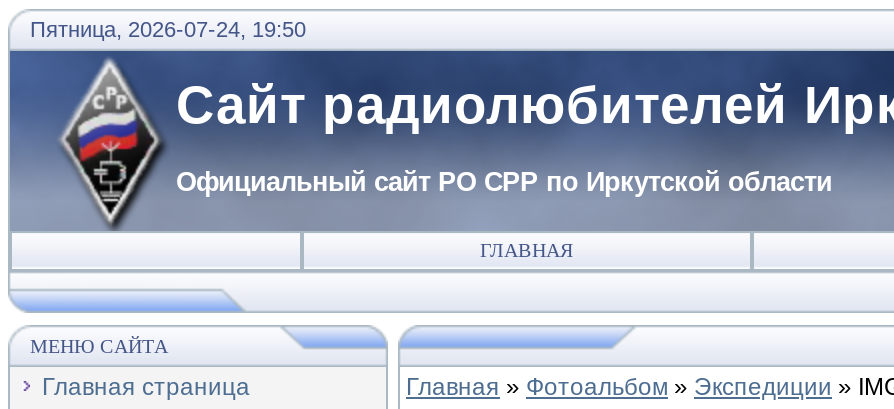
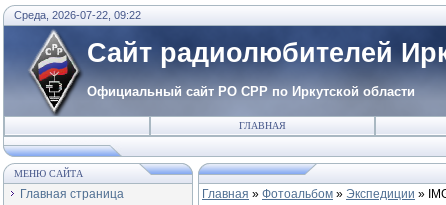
- Пятница, 2026-07-24, 19:50
+ Среда, 2026-07-22, 09:22
